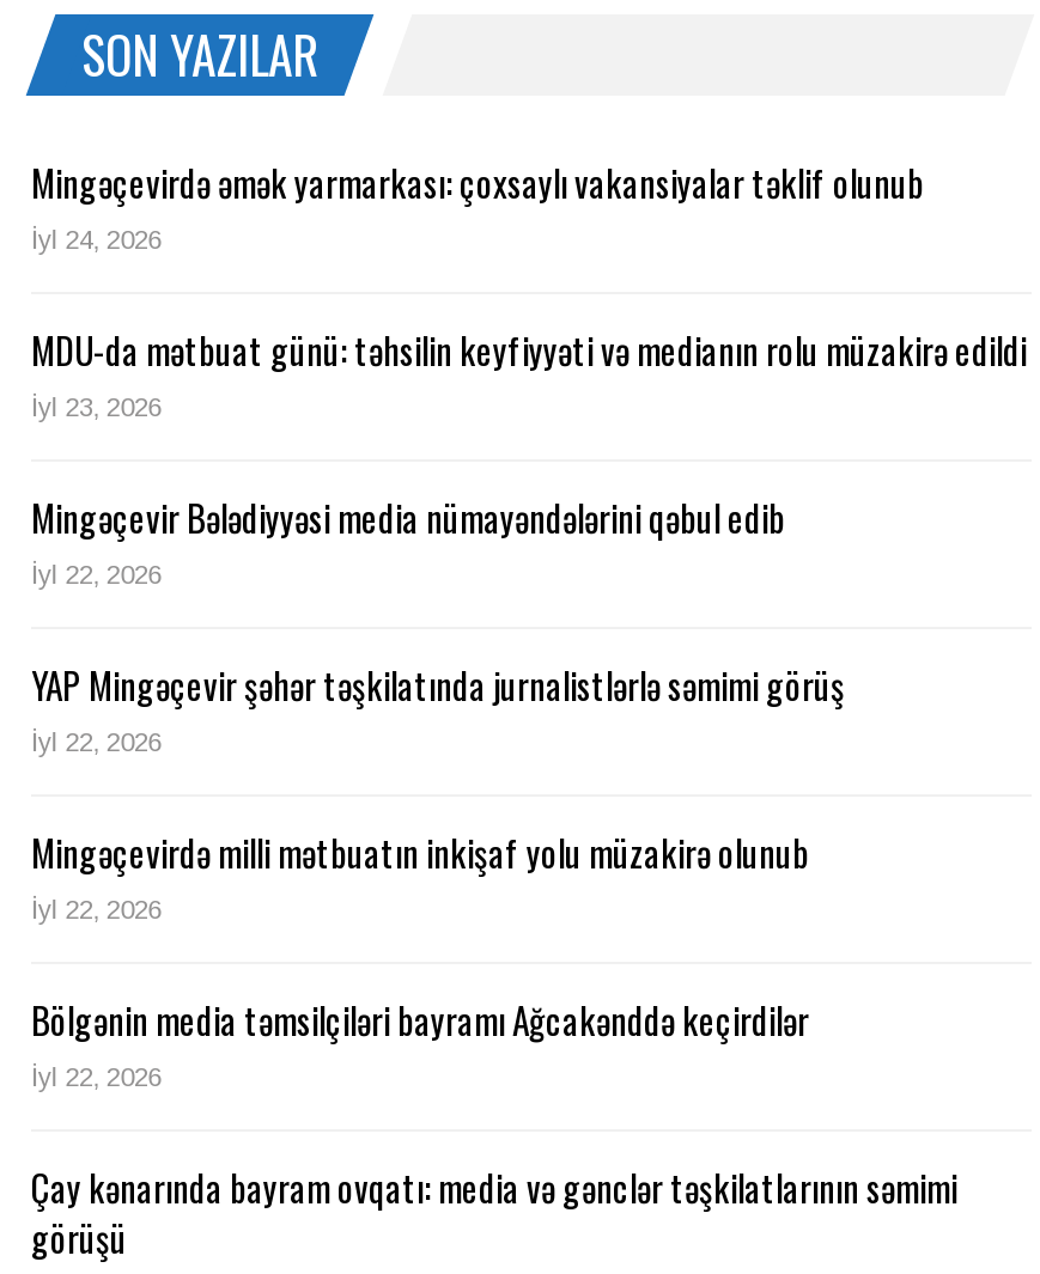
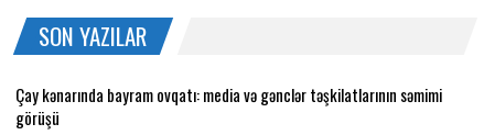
- Mingəçevirdə əmək yarmarkası: çoxsaylı vakansiyalar təklif olunub
- İyl 24, 2026
- MDU-da mətbuat günü: təhsilin keyfiyyəti və medianın rolu müzakirə edildi
- İyl 23, 2026
- Mingəçevir Bələdiyyəsi media nümayəndələrini qəbul edib
- İyl 22, 2026
- YAP Mingəçevir şəhər təşkilatında jurnalistlərlə səmimi görüş
- İyl 22, 2026
- Mingəçevirdə milli mətbuatın inkişaf yolu müzakirə olunub
- İyl 22, 2026
- Bölgənin media təmsilçiləri bayramı Ağcakənddə keçirdilər
- İyl 22, 2026
